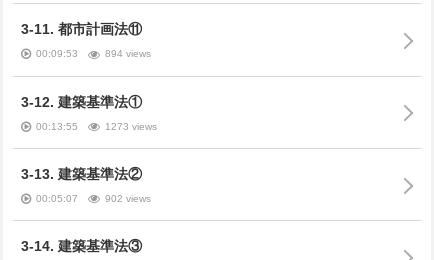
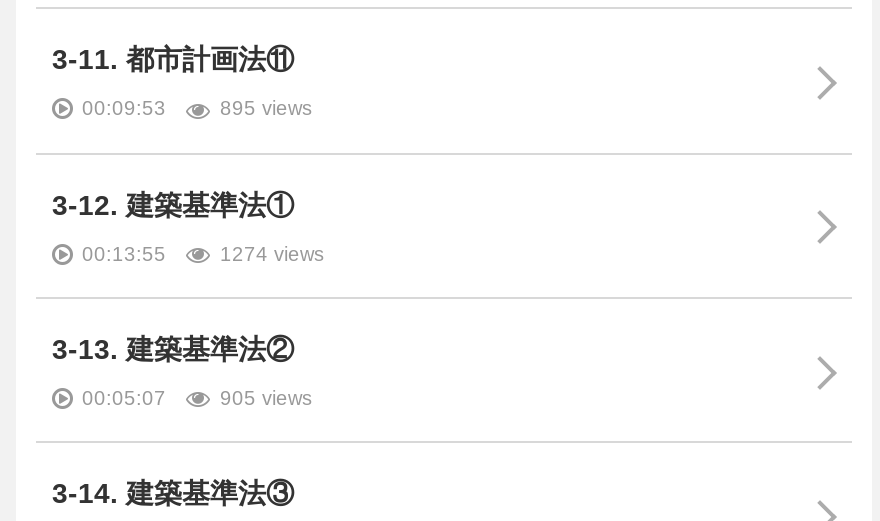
- 894 views
+ 895 views

- 1273 views
+ 1274 views

- 902 views
+ 905 views
